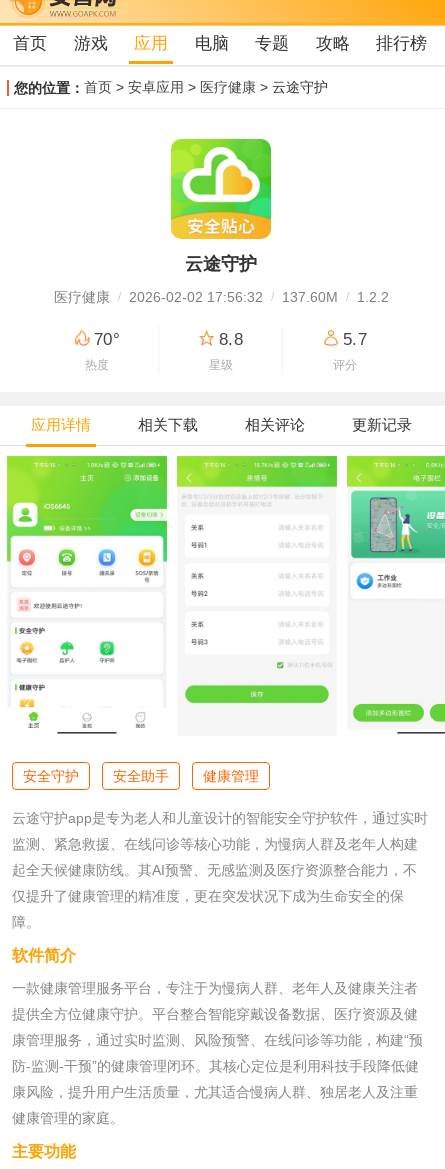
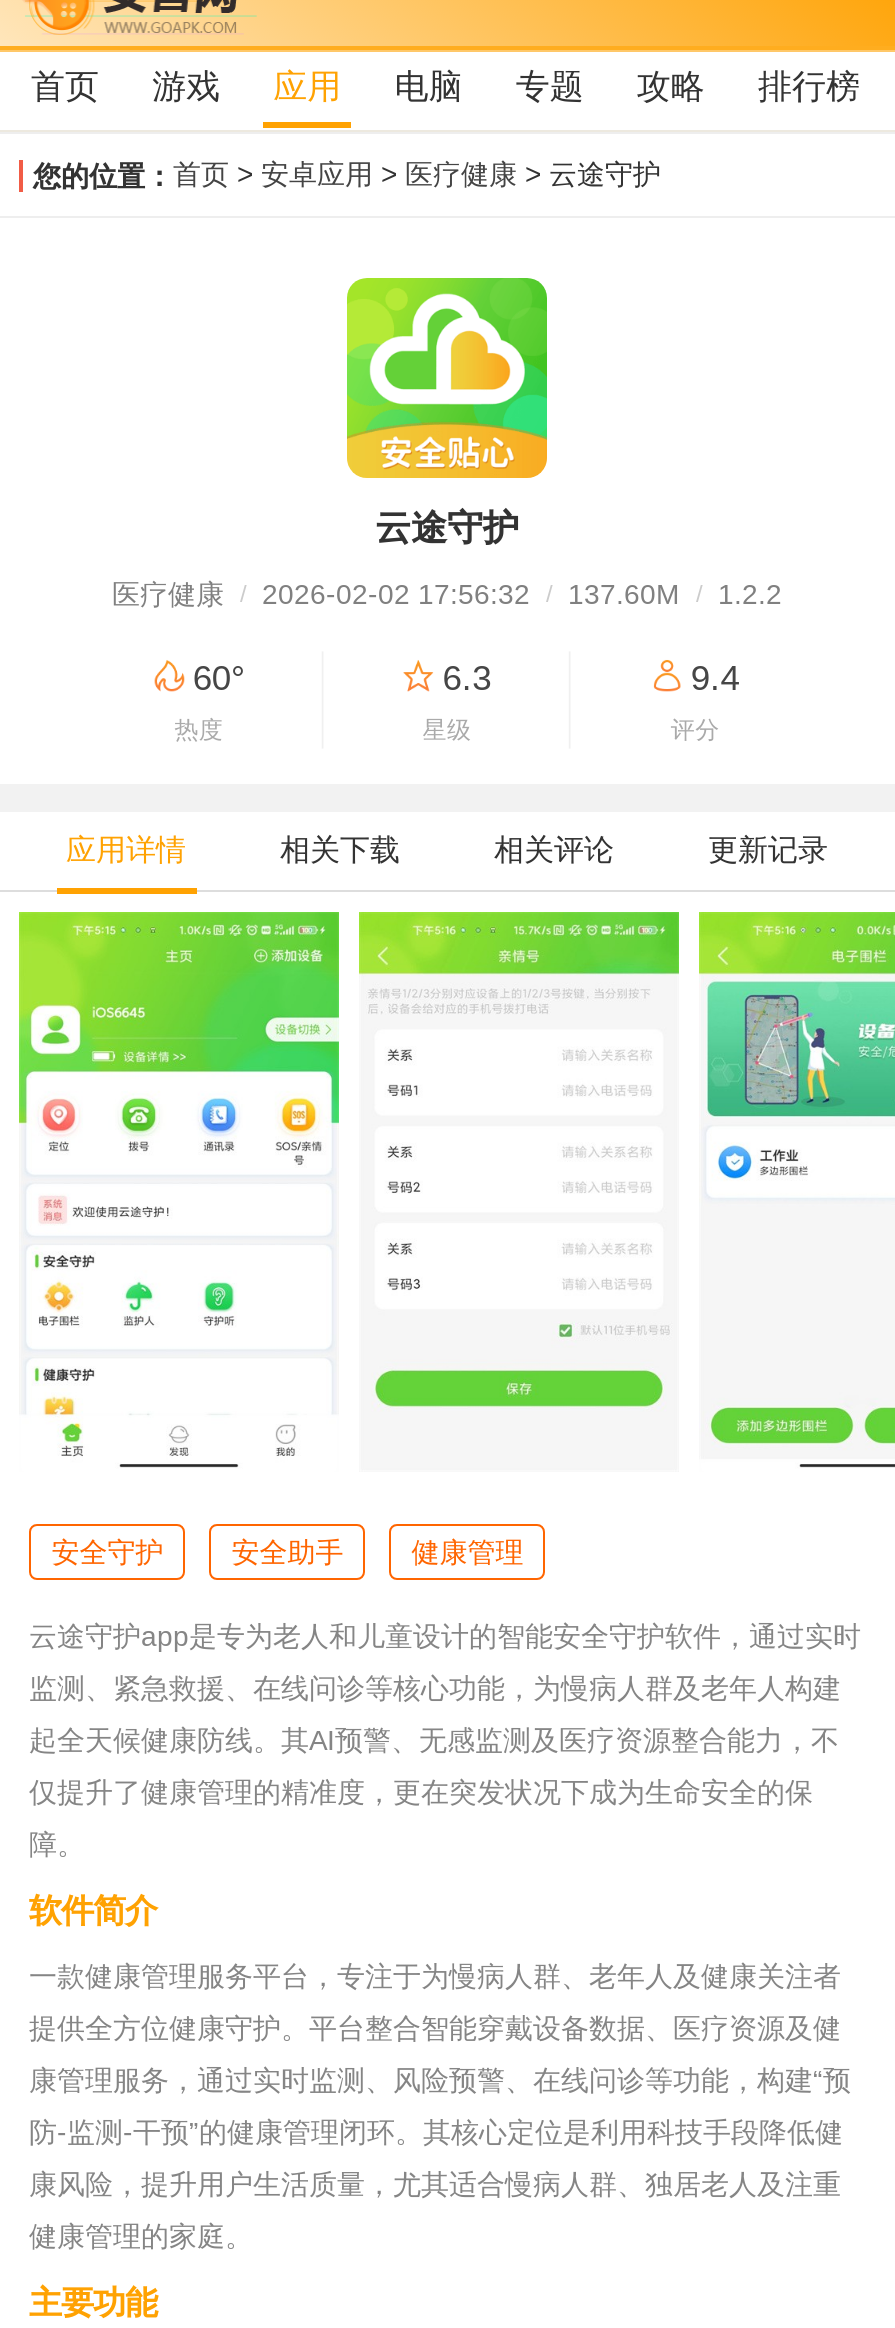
- 70°
+ 60°

- 8.8
+ 6.3

- 5.7
+ 9.4
